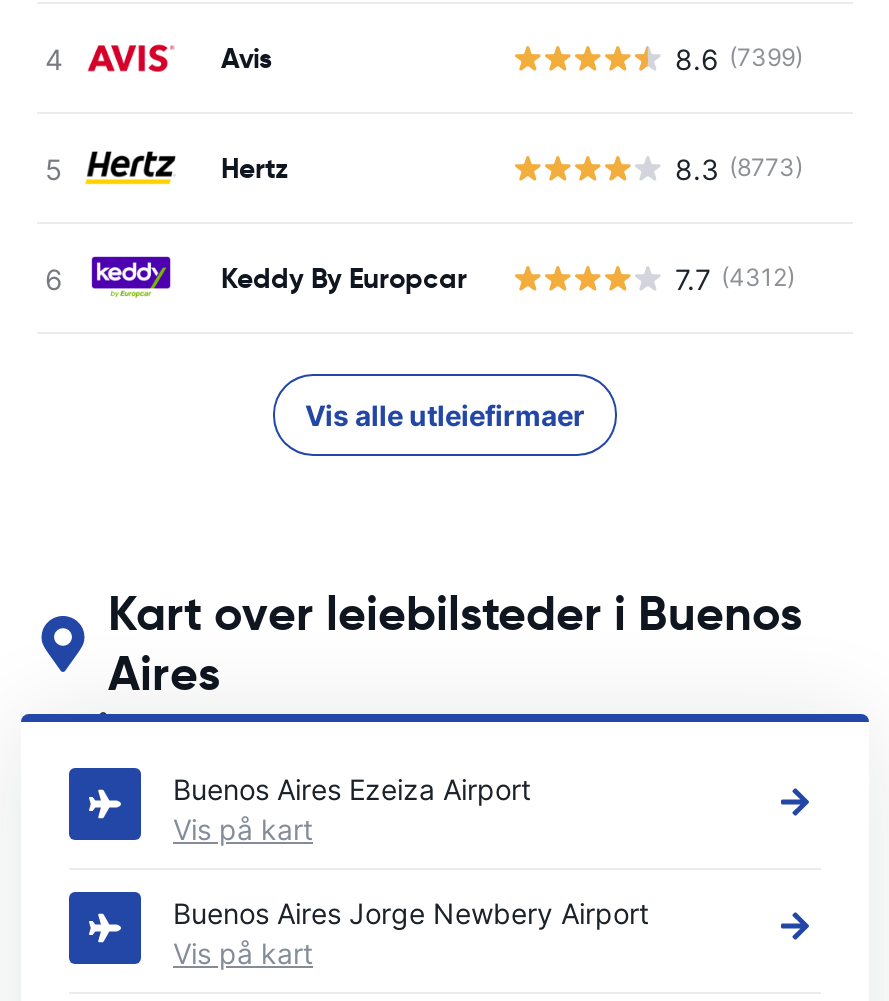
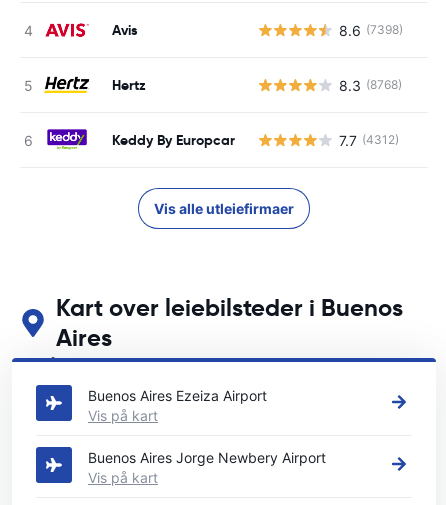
- 8.6 (7399)
+ 8.6 (7398)

- 8.3 (8773)
+ 8.3 (8768)
